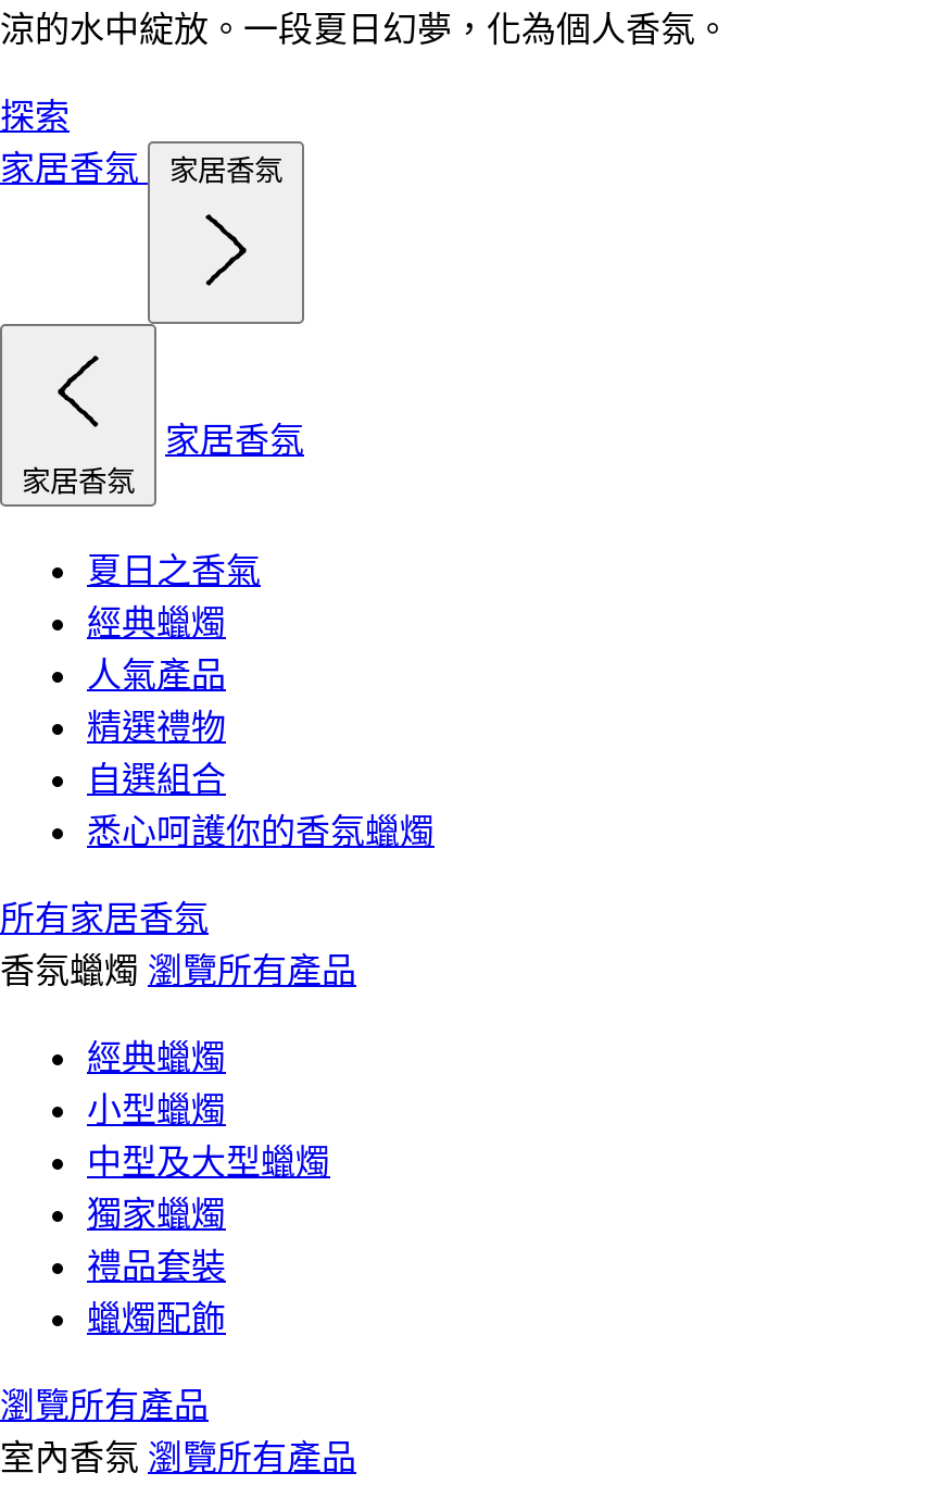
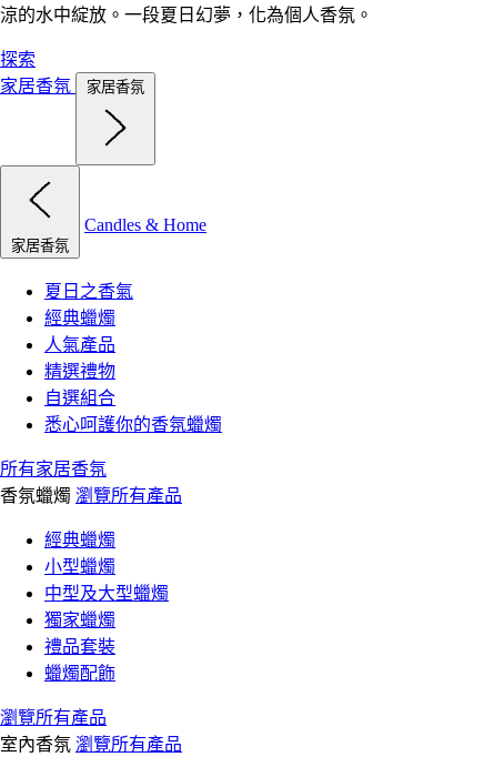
- 家居香氛
+ Candles & Home
